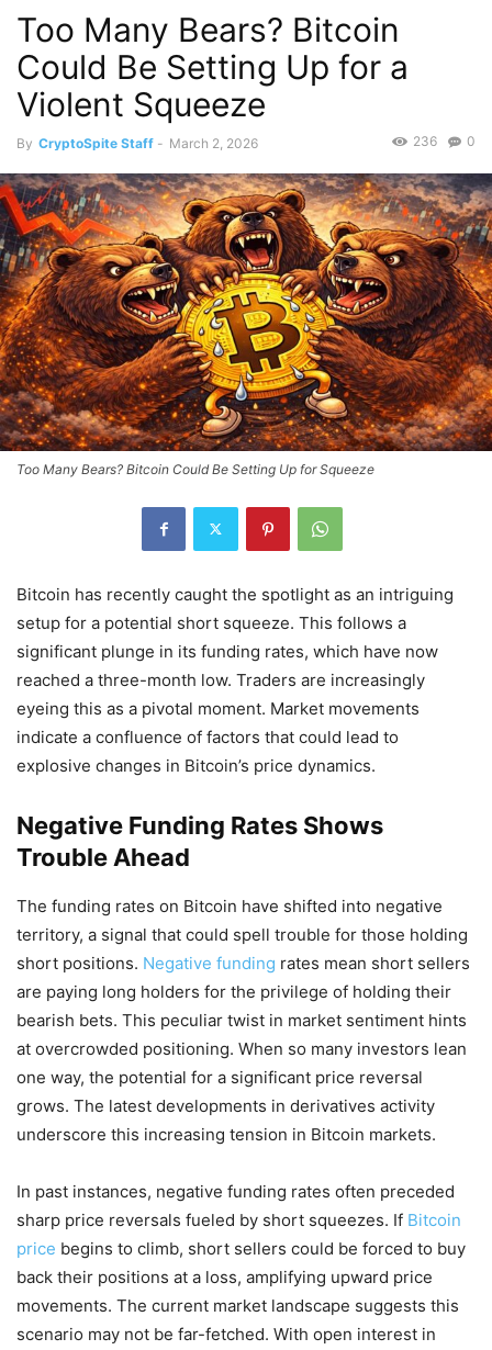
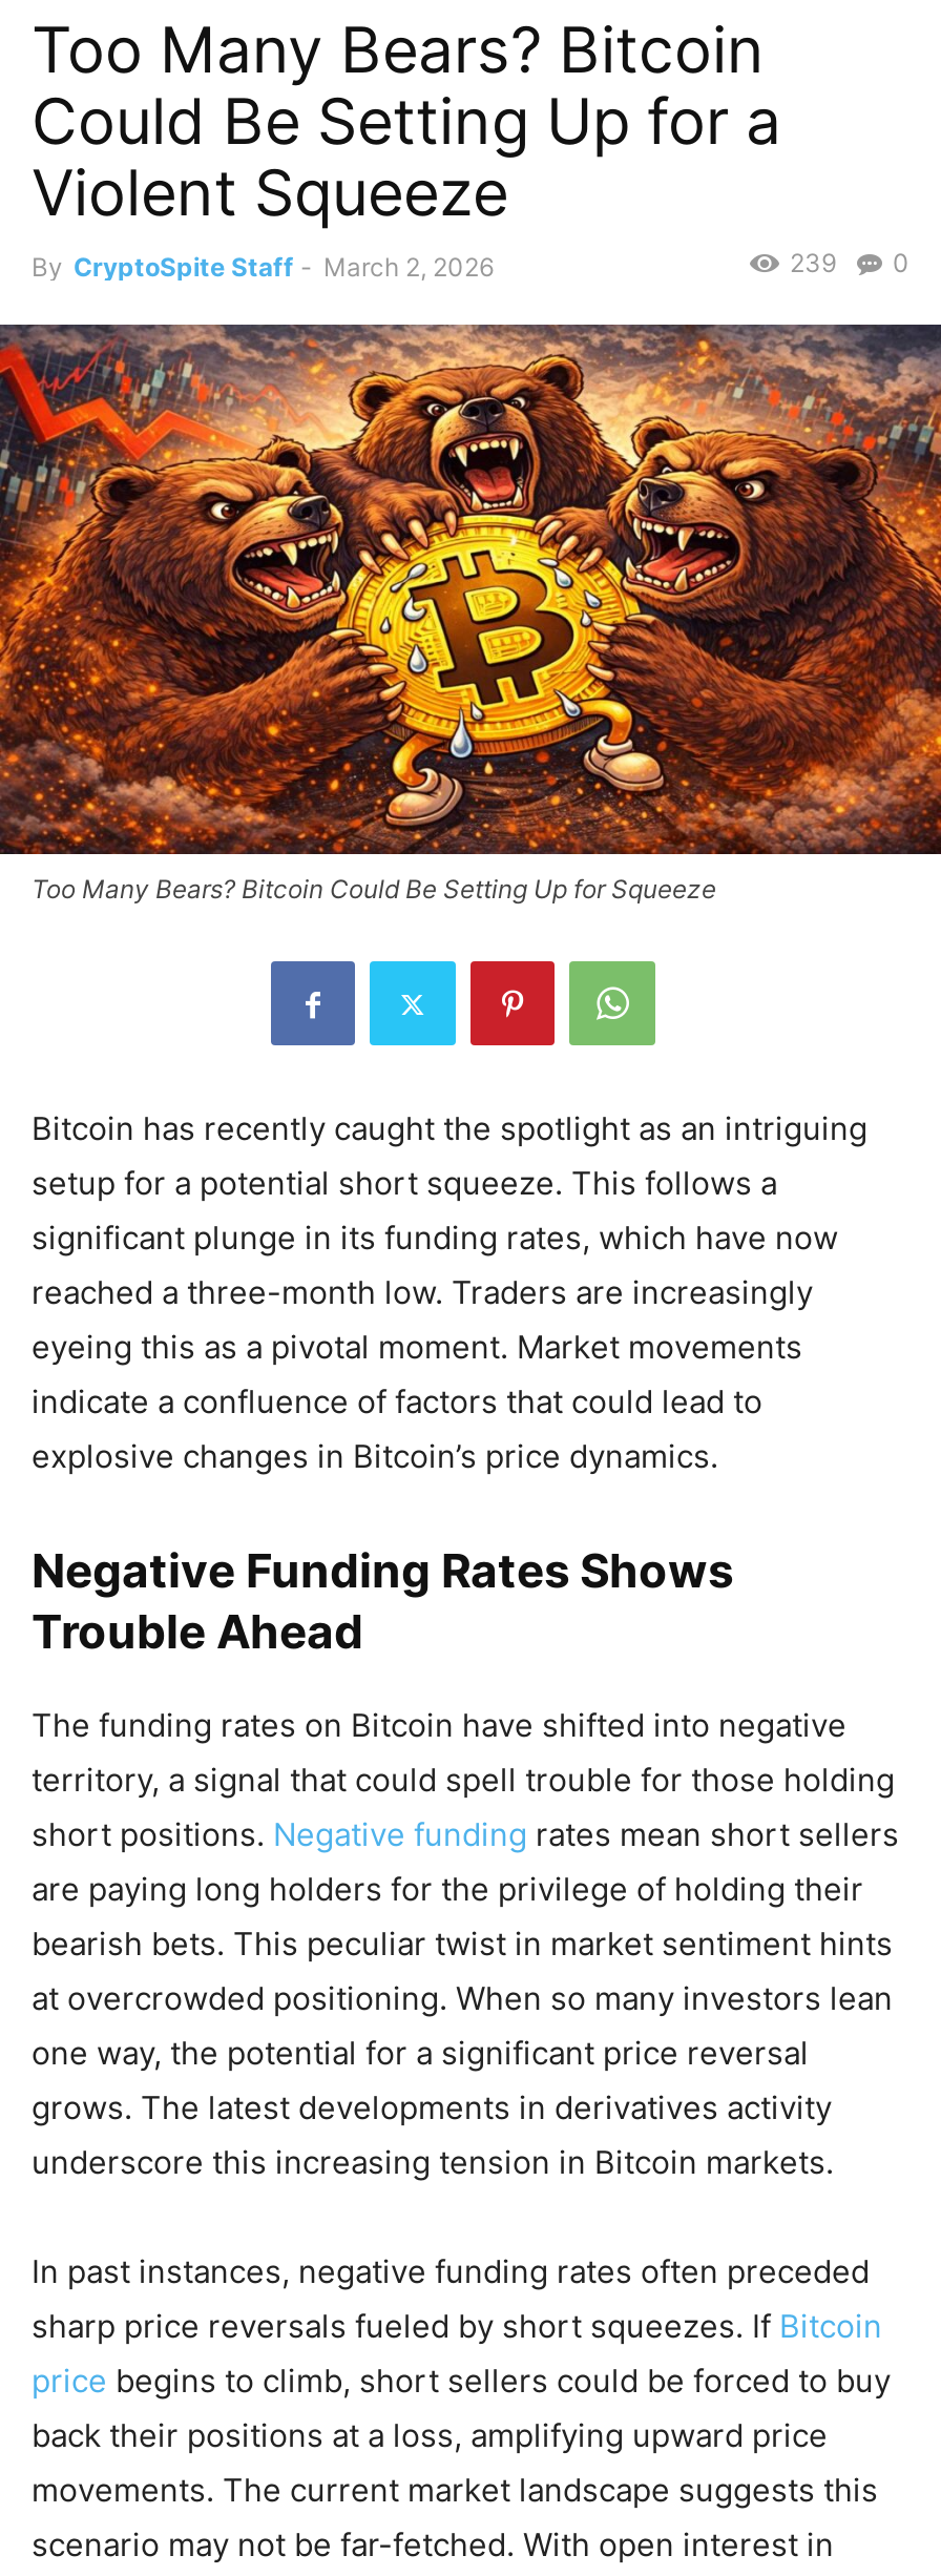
- 236 0
+ 239 0
